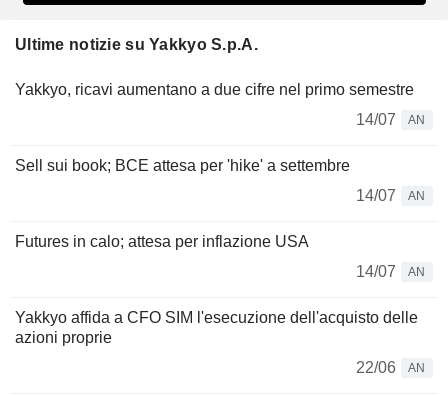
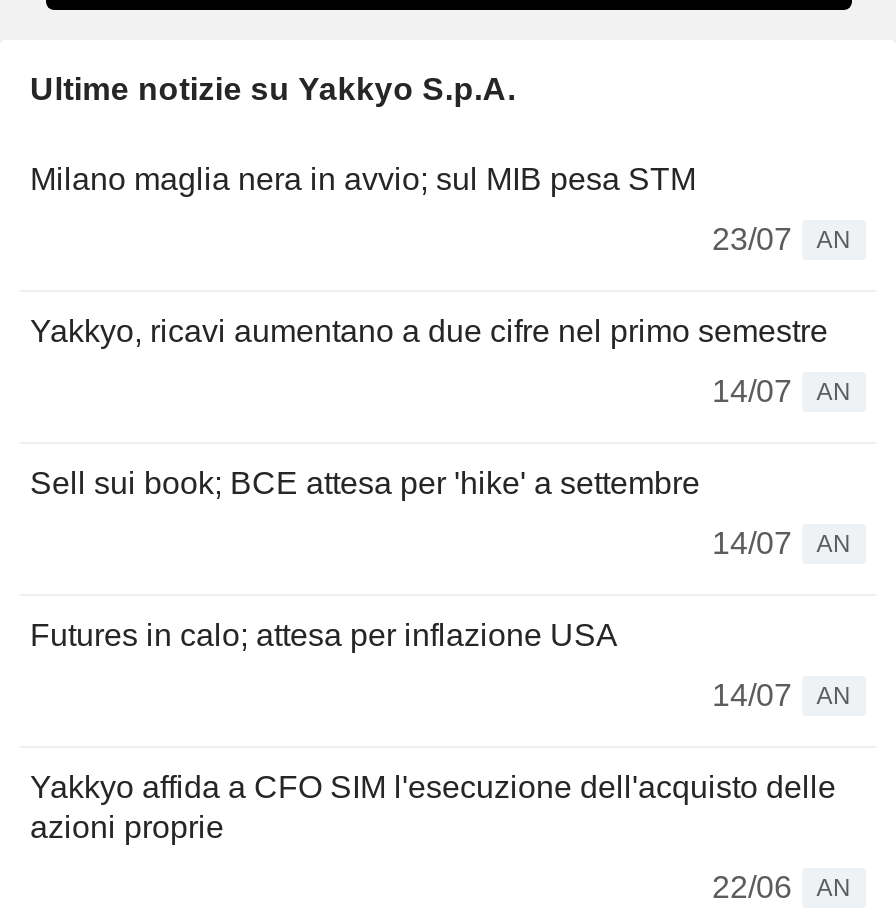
+ Milano maglia nera in avvio; sul MIB pesa STM
+ 23/07
+ AN
